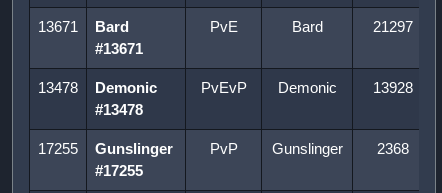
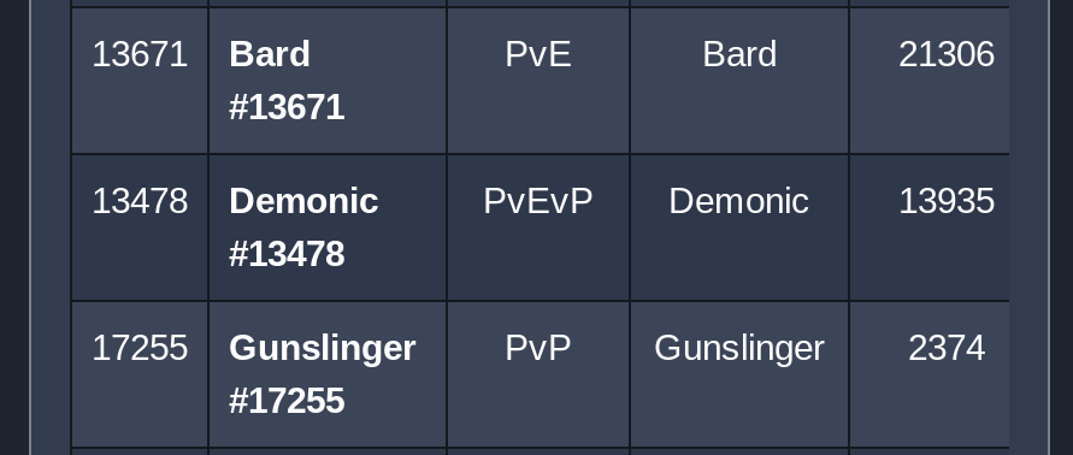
- 21297
+ 21306

- 13928
+ 13935

- 2368
+ 2374
